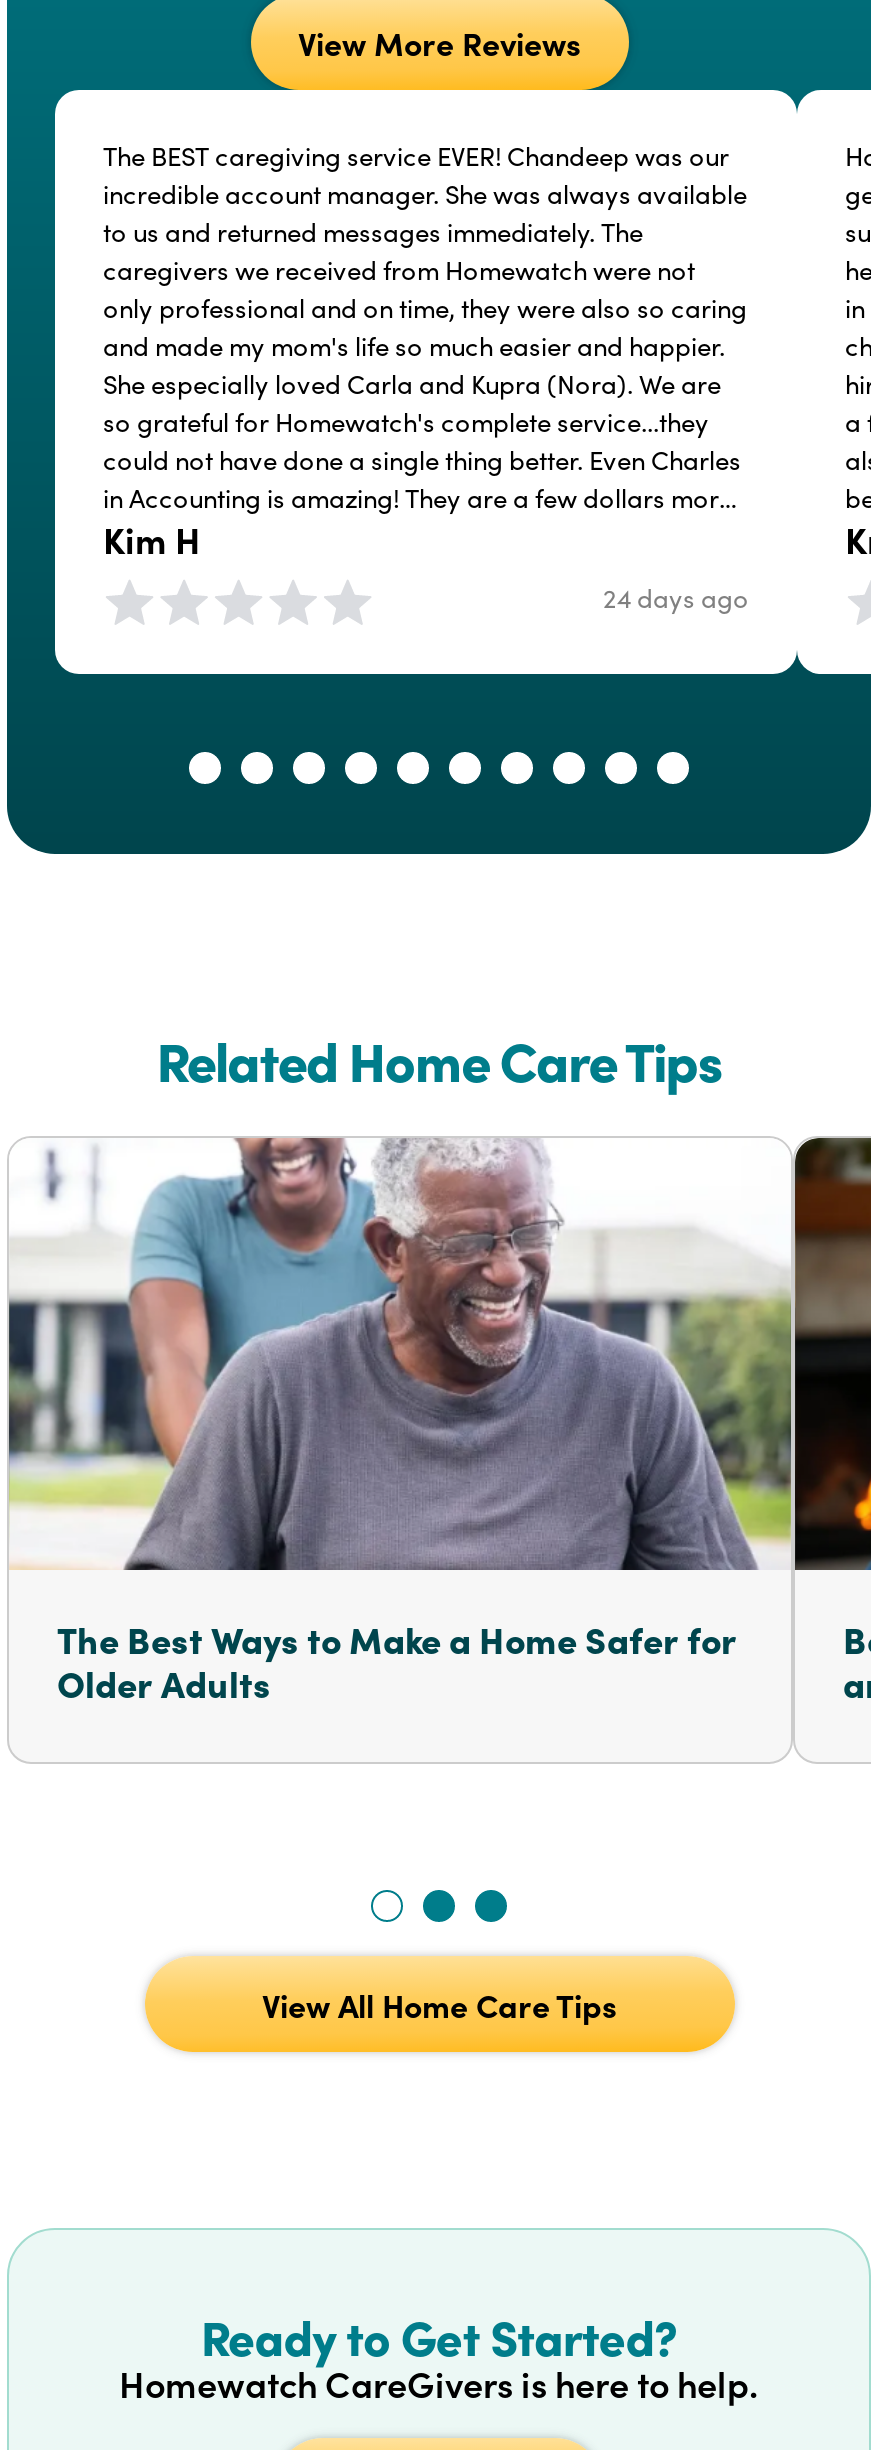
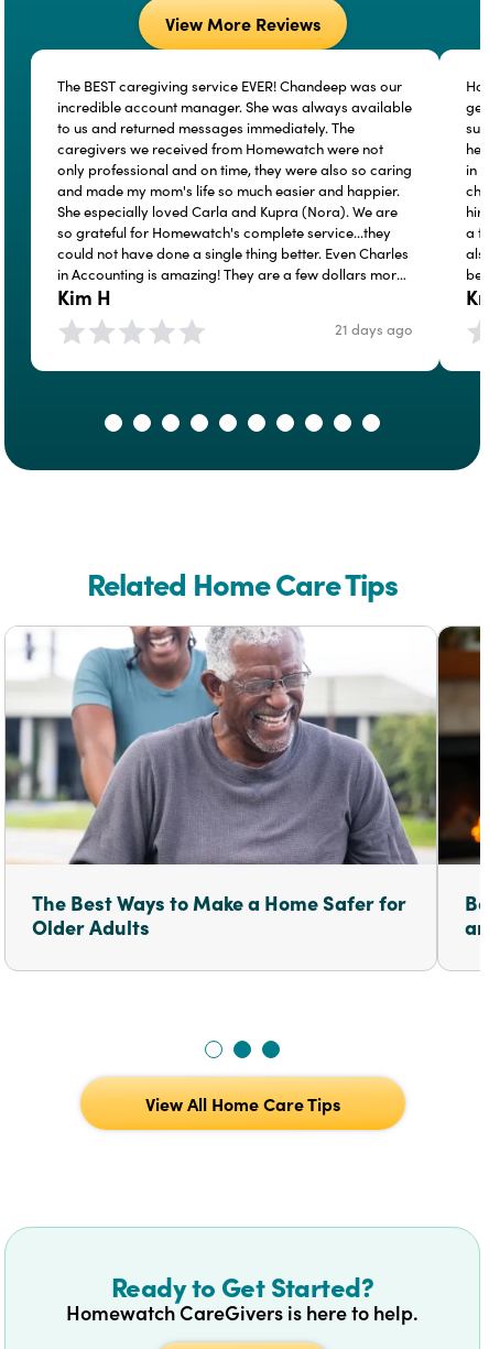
- 24 days ago
+ 21 days ago
